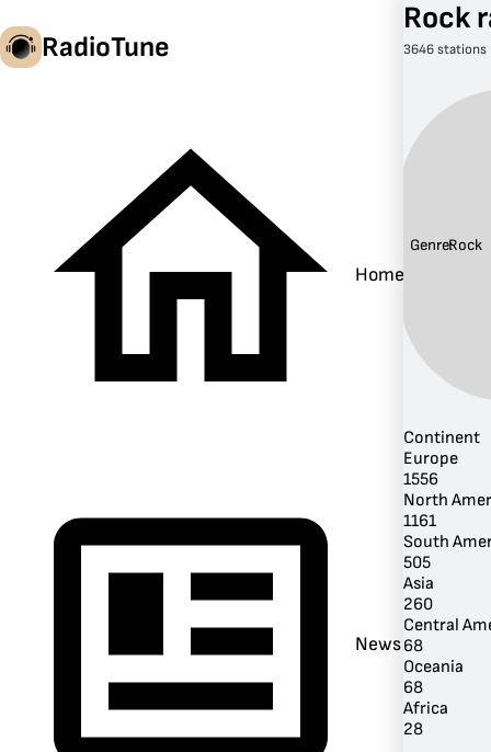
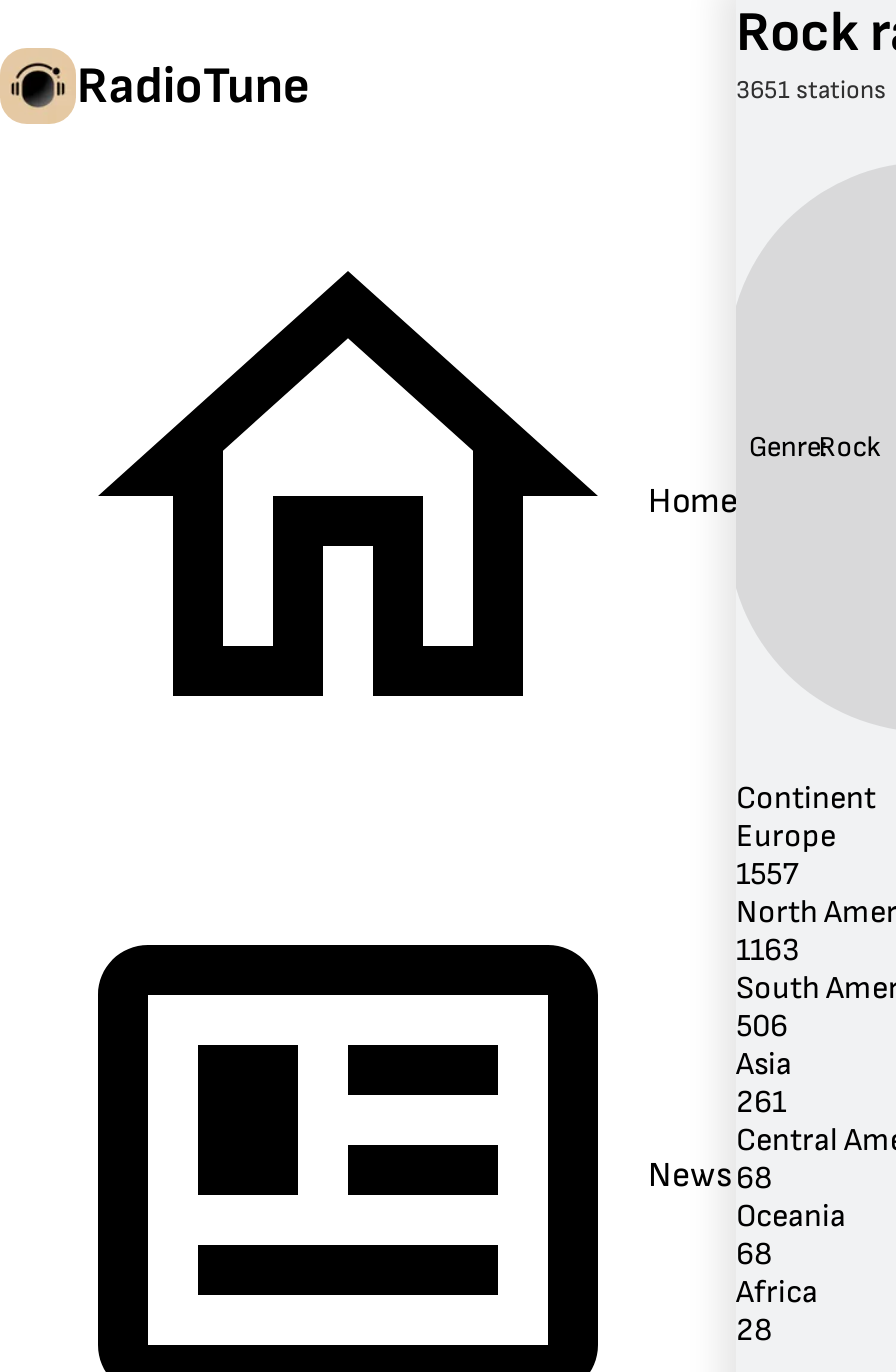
- 3646 stations
+ 3651 stations

- 1556
+ 1557

- 1161
+ 1163

- 505
+ 506

- 260
+ 261
